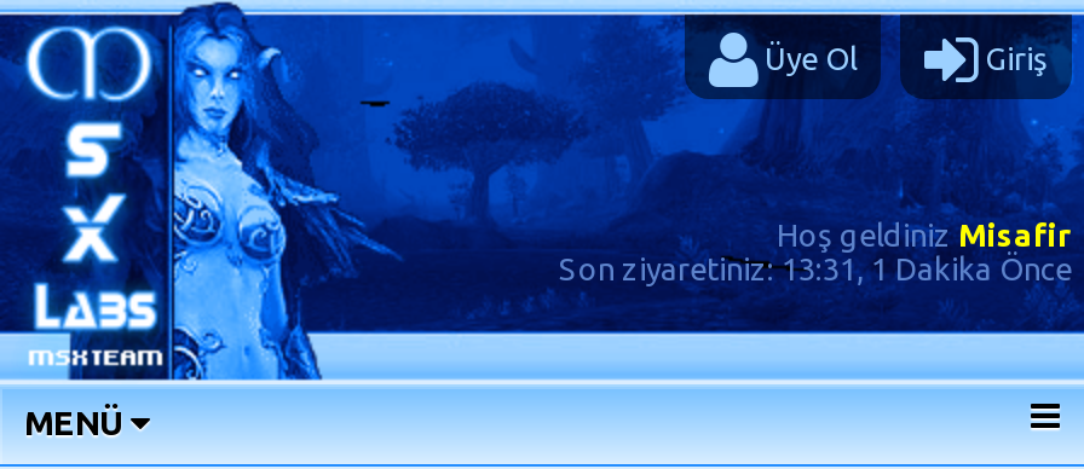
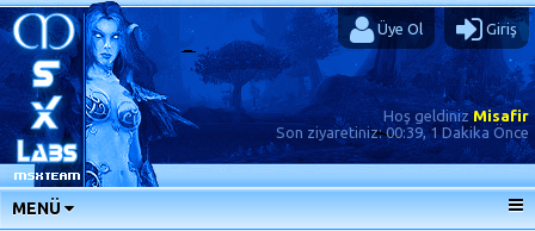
- Son ziyaretiniz: 13:31, 1 Dakika Önce
+ Son ziyaretiniz: 00:39, 1 Dakika Önce
